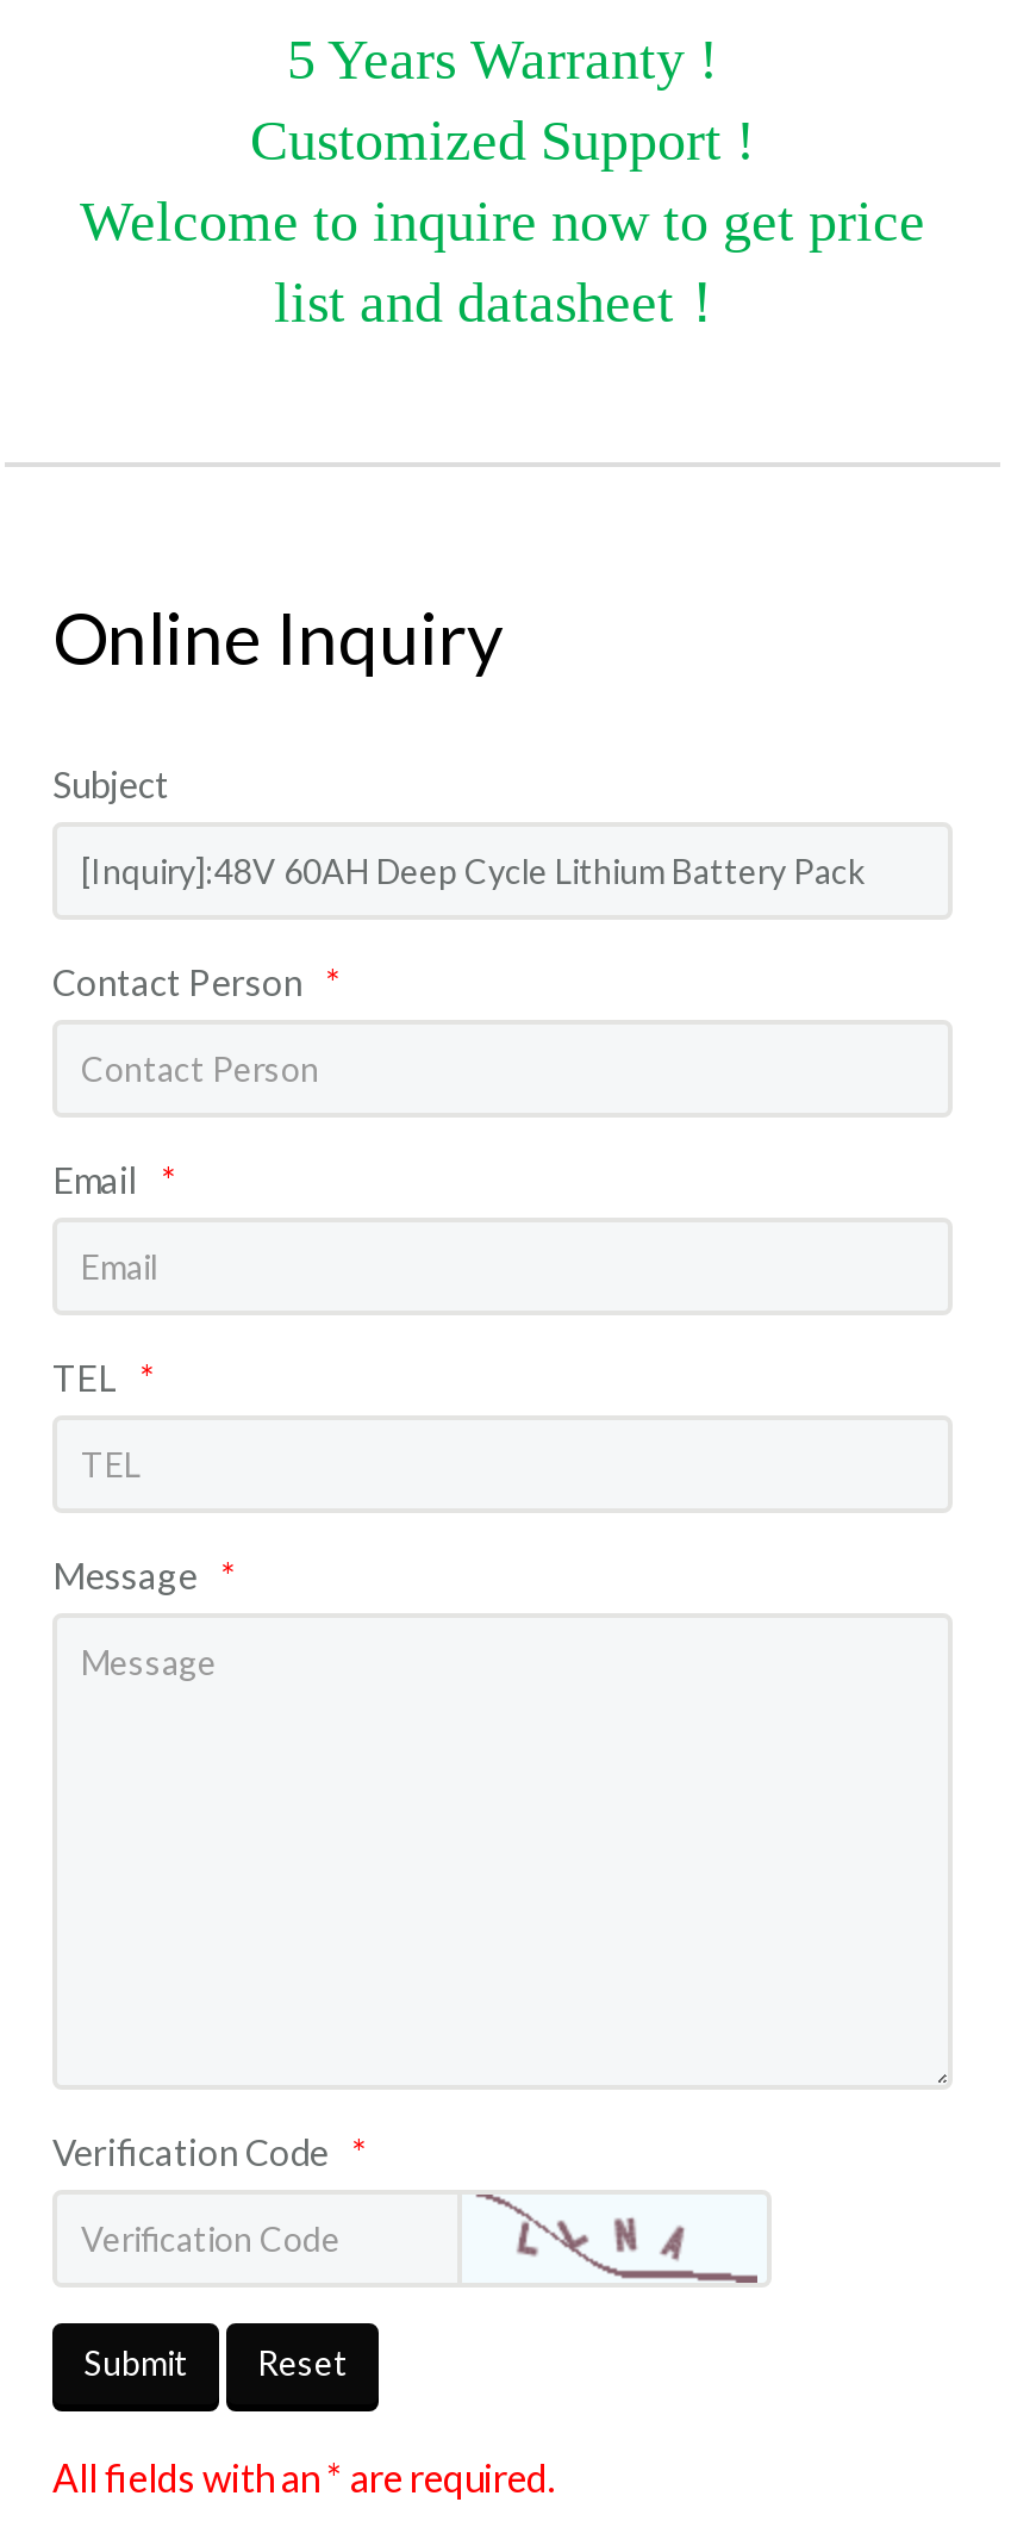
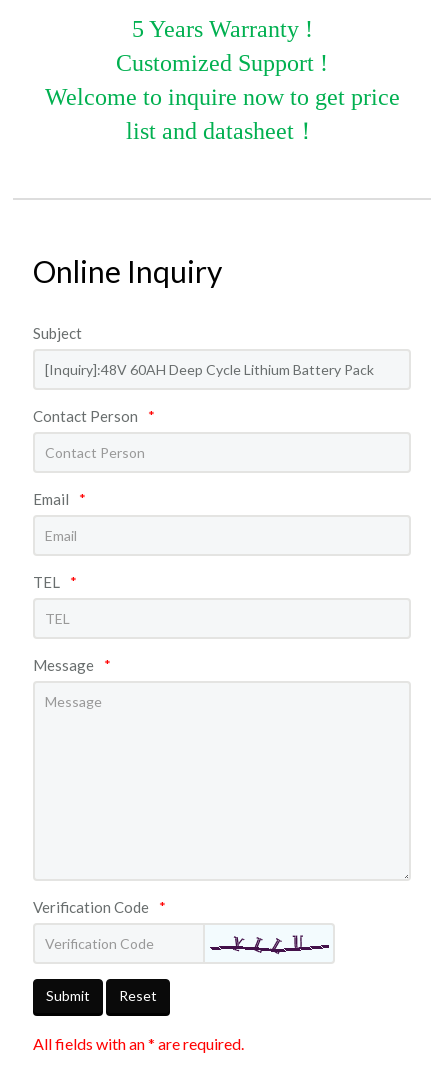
- [image]
+ [image]
